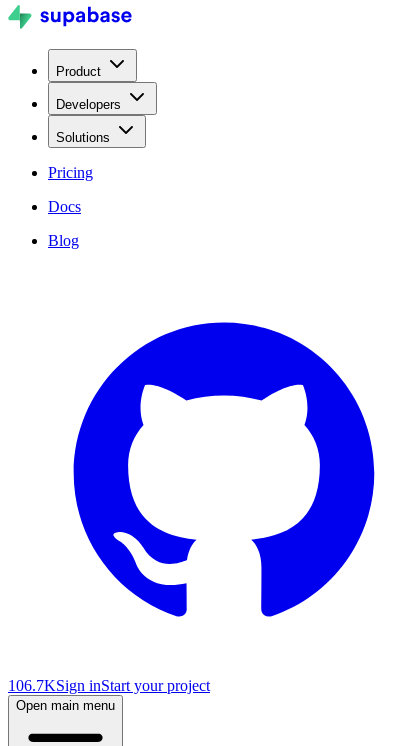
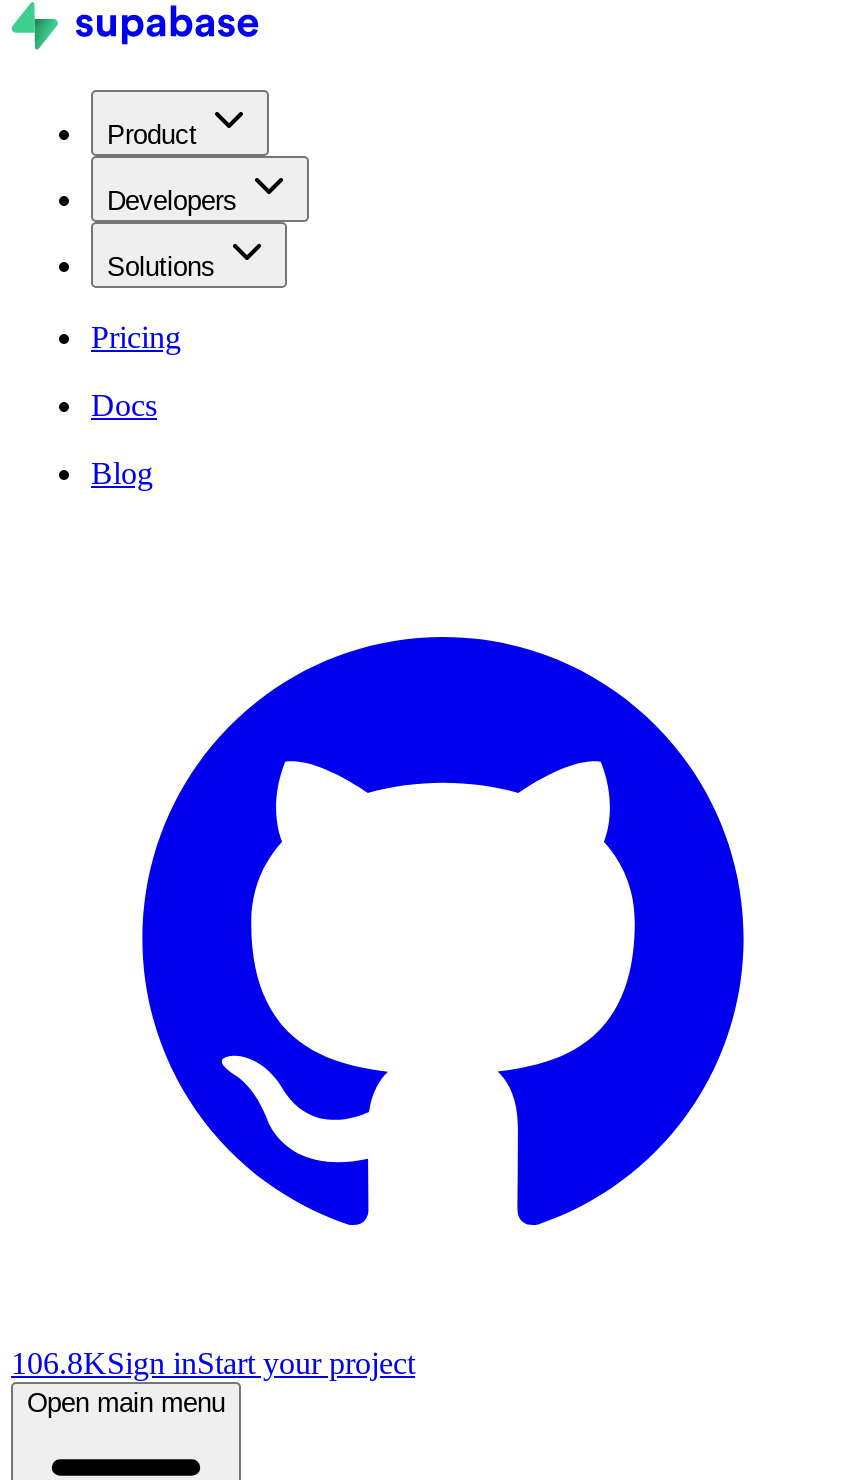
- 106.7KSign inStart your project
+ 106.8KSign inStart your project
